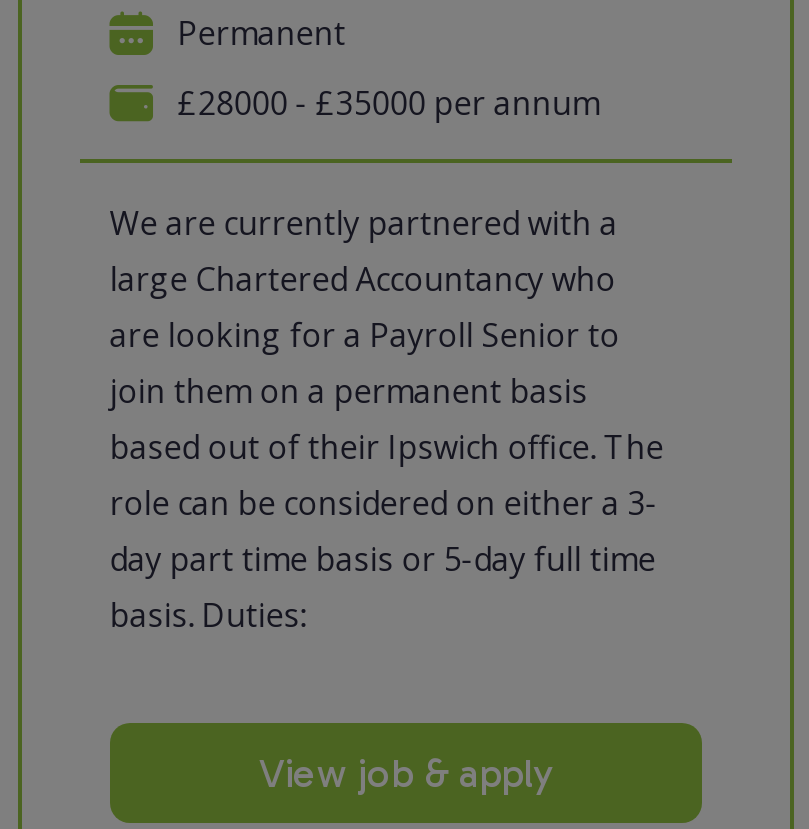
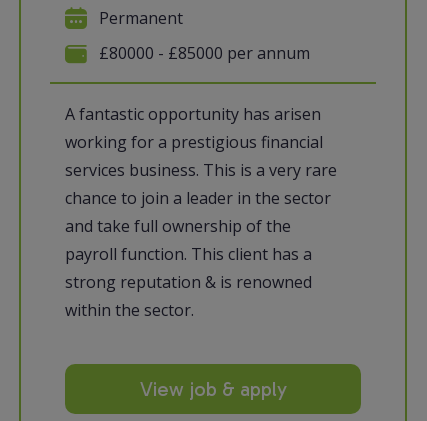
- £28000 - £35000 per annum
+ £80000 - £85000 per annum

- We are currently partnered with a
- large Chartered Accountancy who
- are looking for a Payroll Senior to
- join them on a permanent basis
- based out of their Ipswich office. The
- role can be considered on either a 3-
- day part time basis or 5-day full time
- basis. Duties:
+ A fantastic opportunity has arisen
+ working for a prestigious financial
+ services business. This is a very rare
+ chance to join a leader in the sector
+ and take full ownership of the
+ payroll function. This client has a
+ strong reputation & is renowned
+ within the sector.
